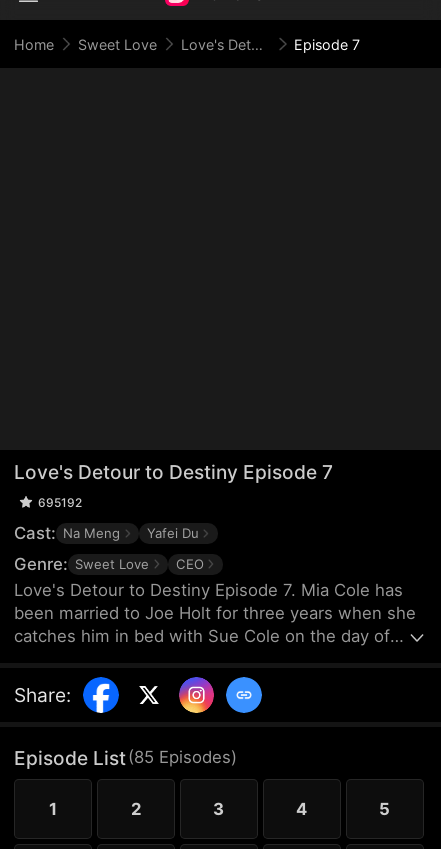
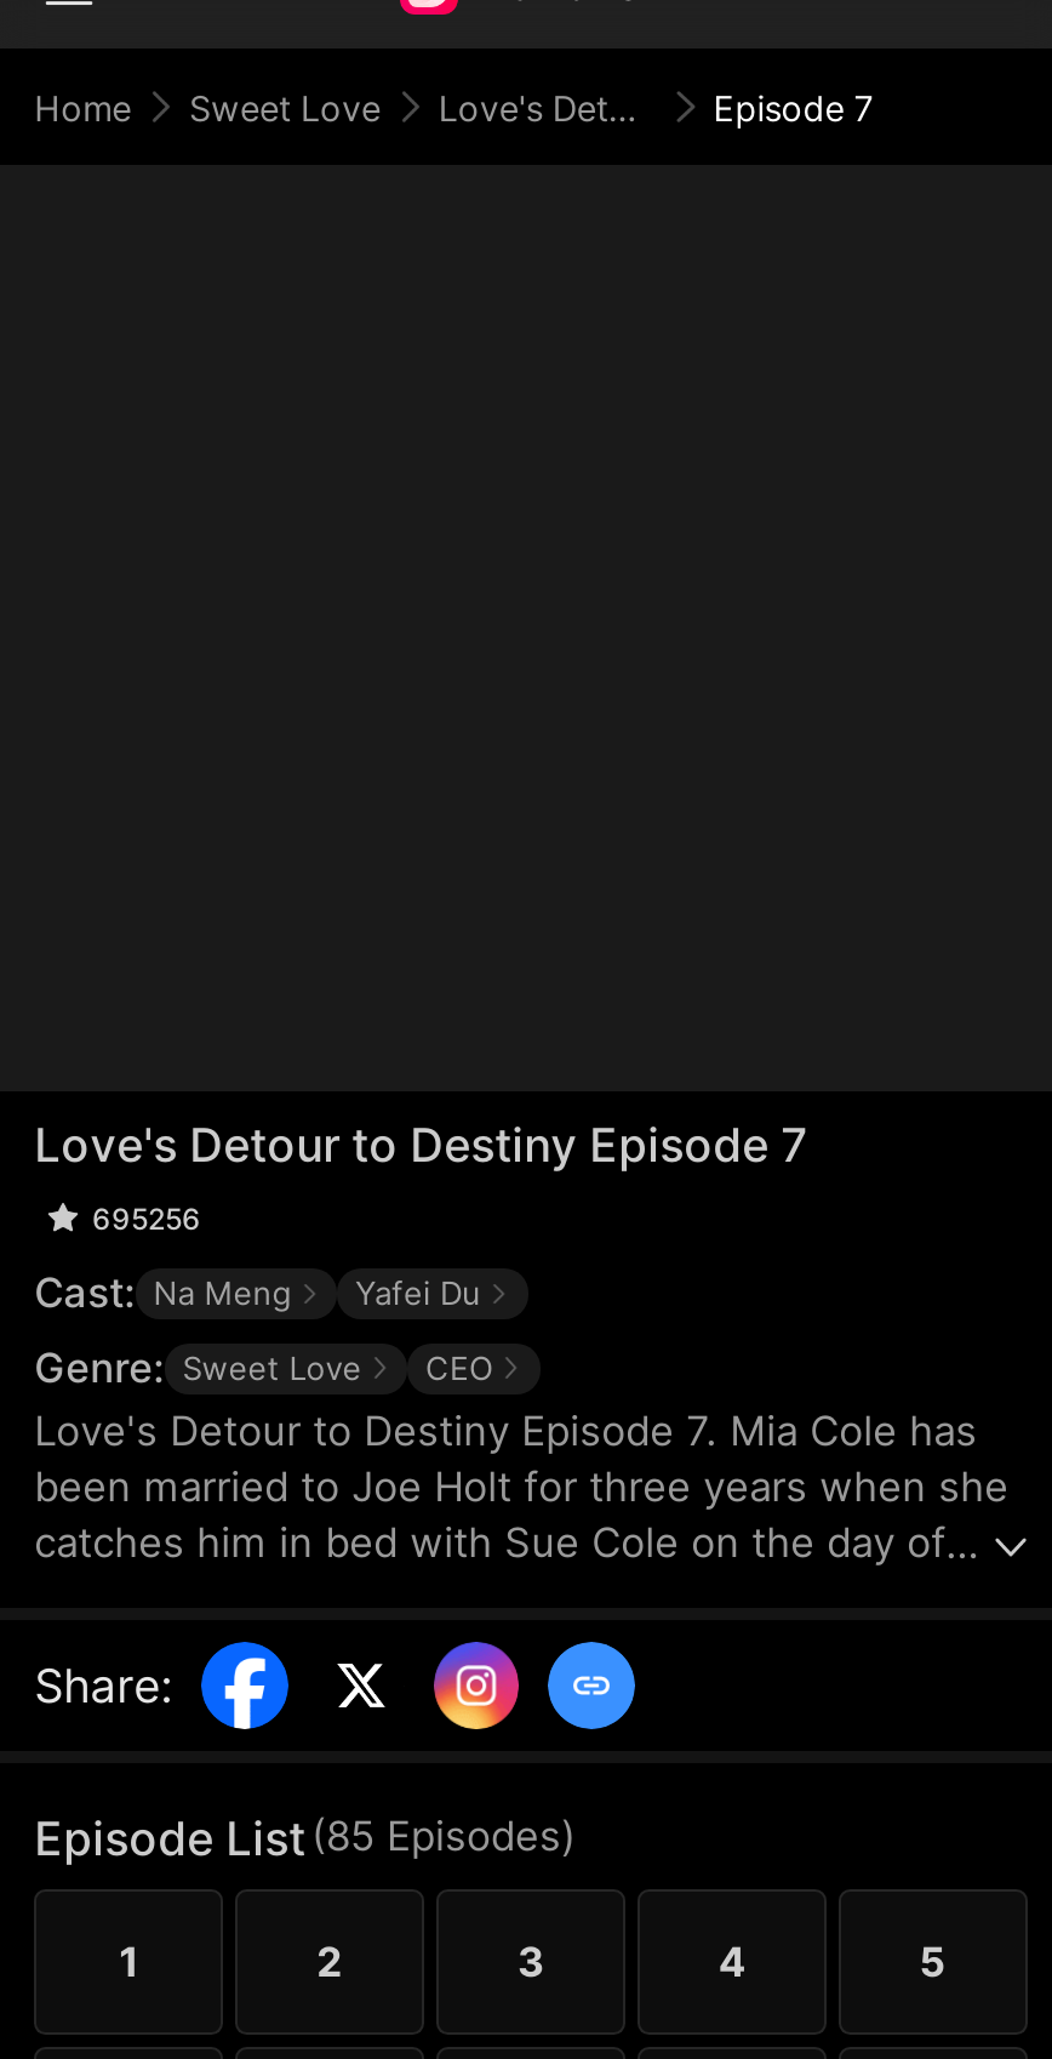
- 695192
+ 695256
